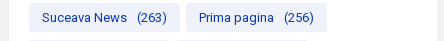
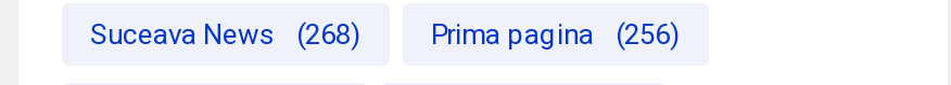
- Suceava News (263)
+ Suceava News (268)
